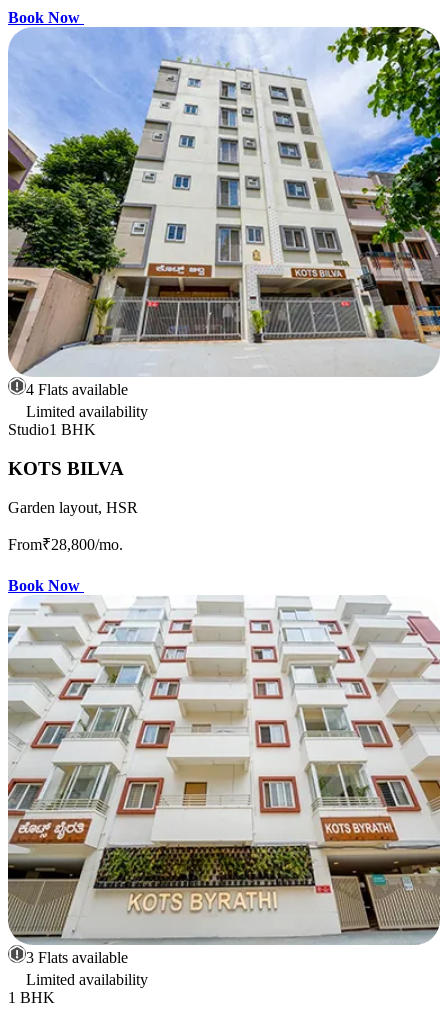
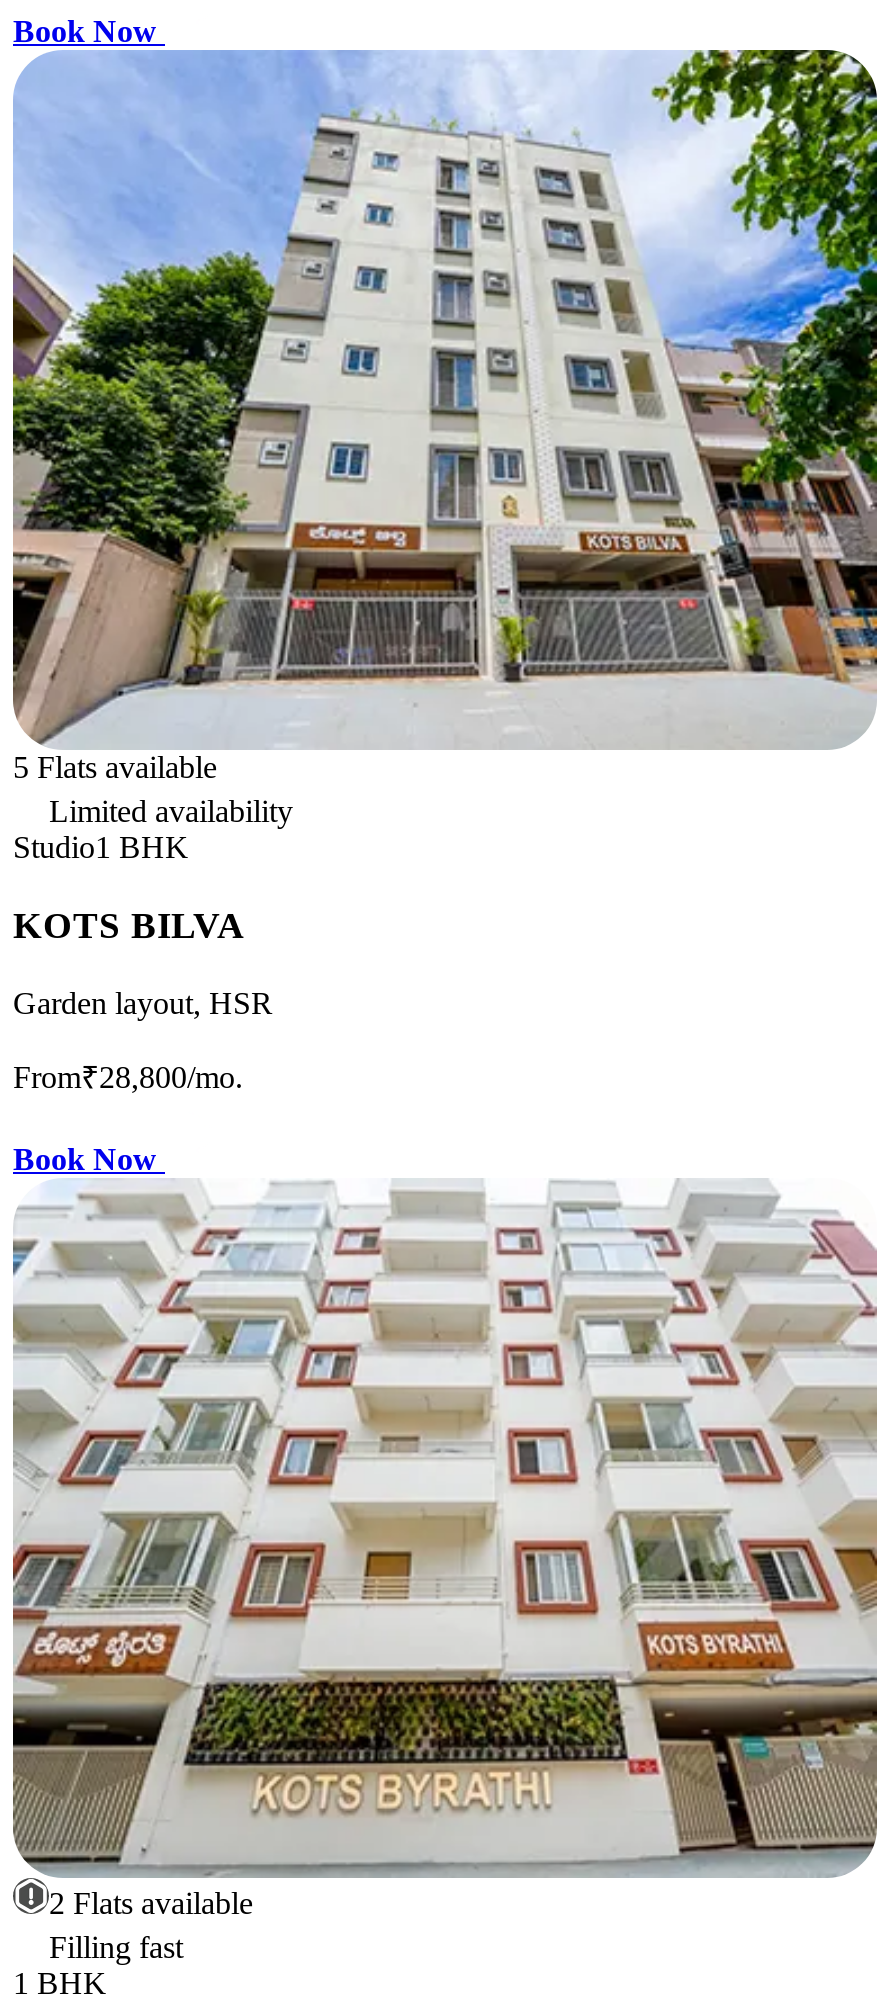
- 4 Flats available
+ 5 Flats available

- 3 Flats available
- Limited availability
+ 2 Flats available
+ Filling fast
